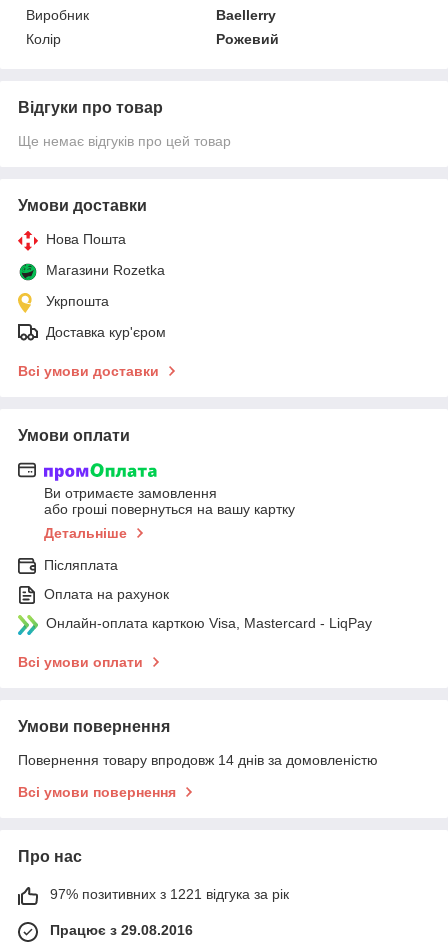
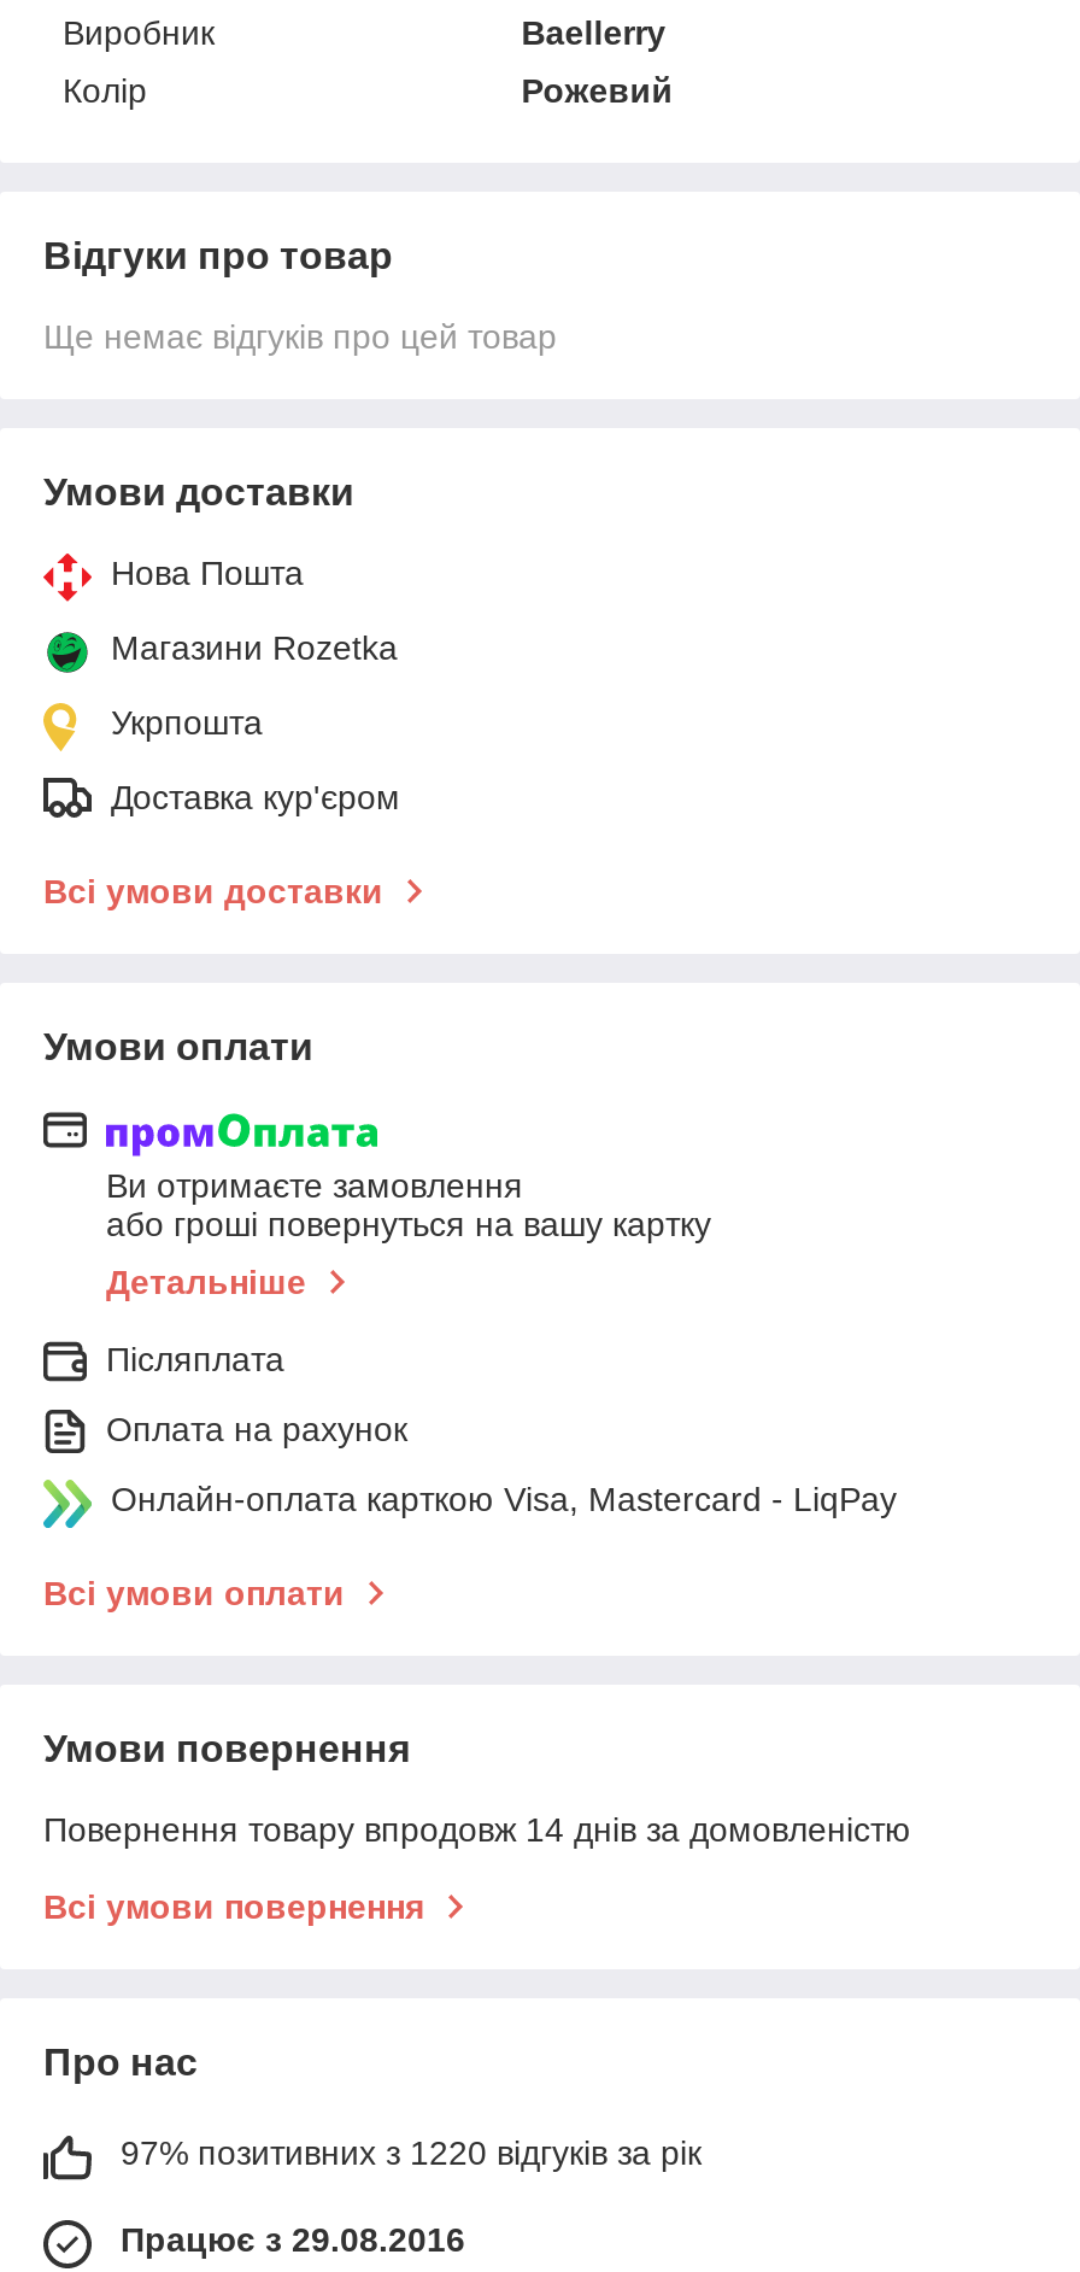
- 97% позитивних з 1221 відгука за рік
+ 97% позитивних з 1220 відгуків за рік
